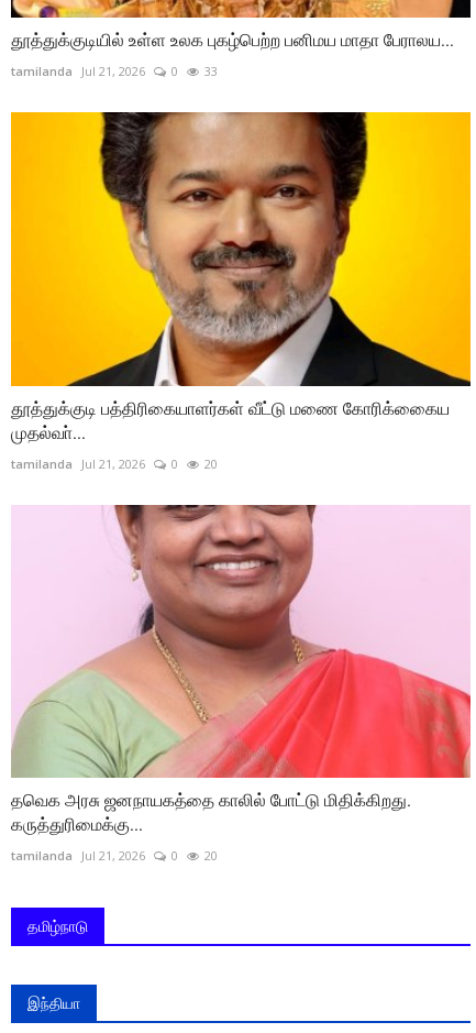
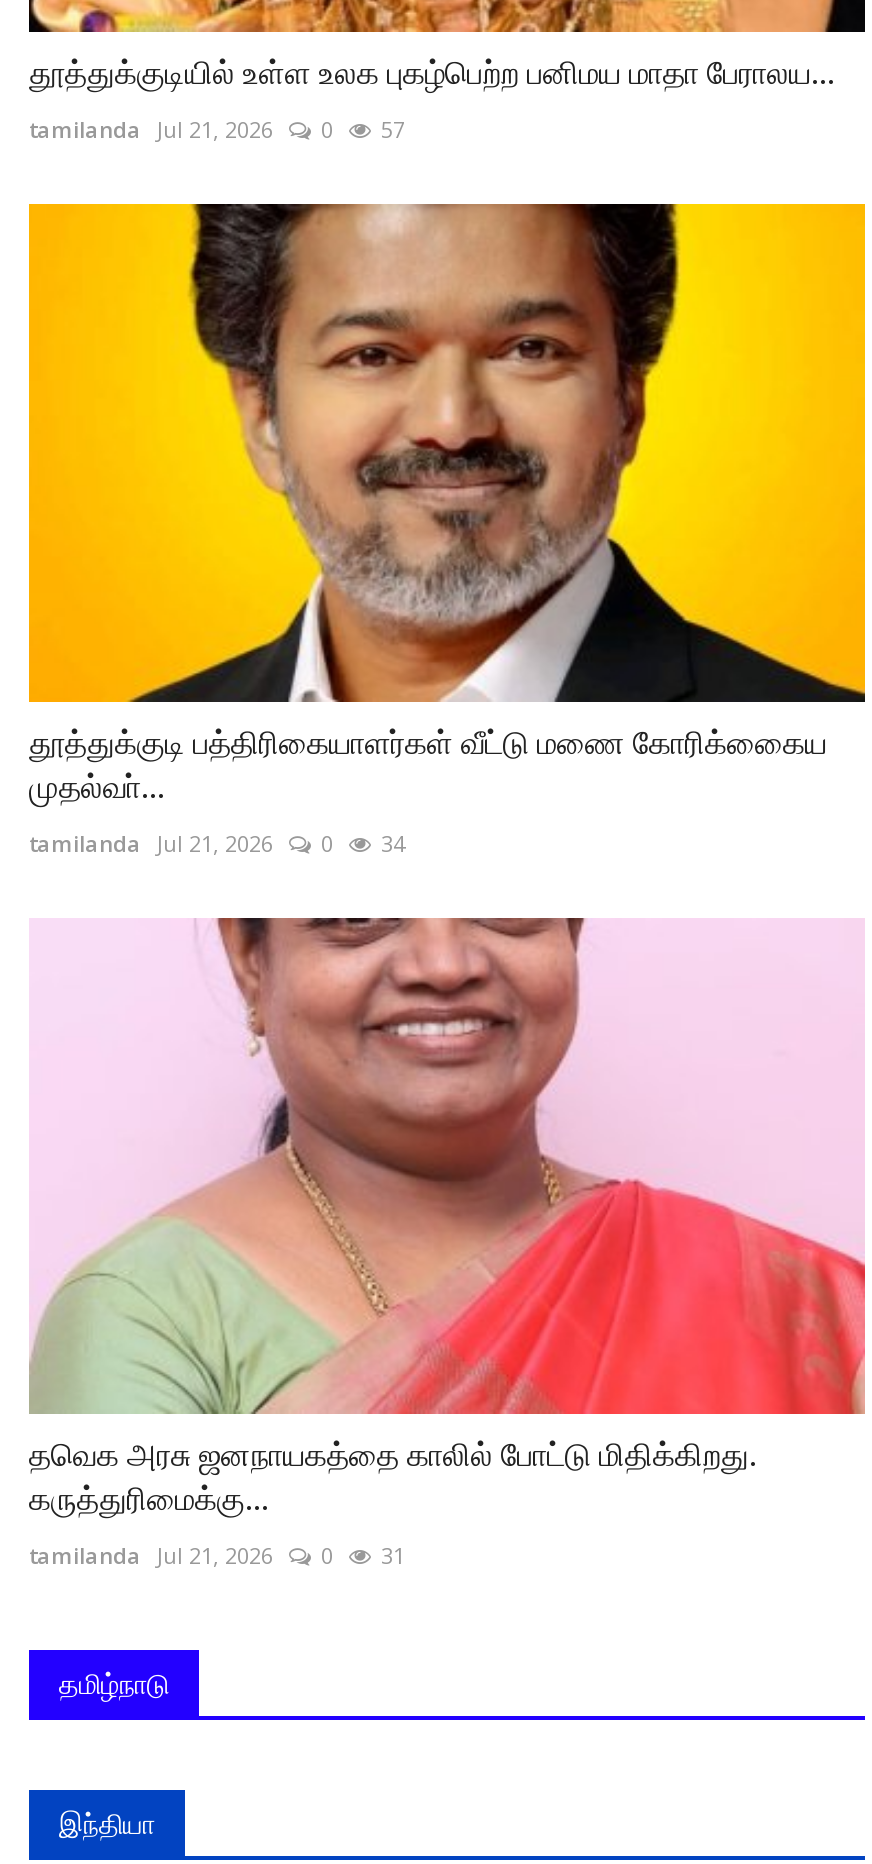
- tamilanda Jul 21, 2026 0 33
+ tamilanda Jul 21, 2026 0 57

- tamilanda Jul 21, 2026 0 20
+ tamilanda Jul 21, 2026 0 34

- tamilanda Jul 21, 2026 0 20
+ tamilanda Jul 21, 2026 0 31
